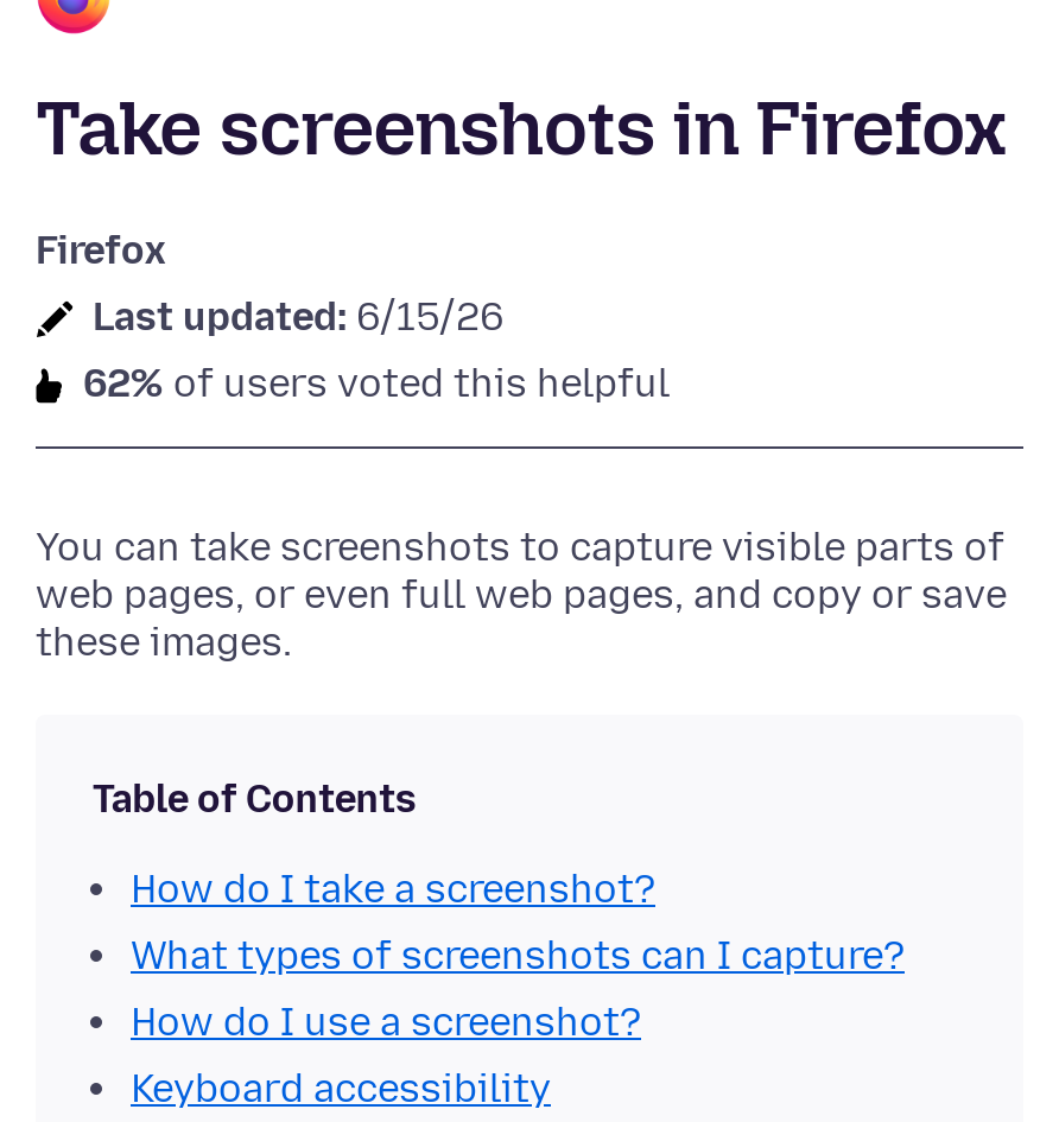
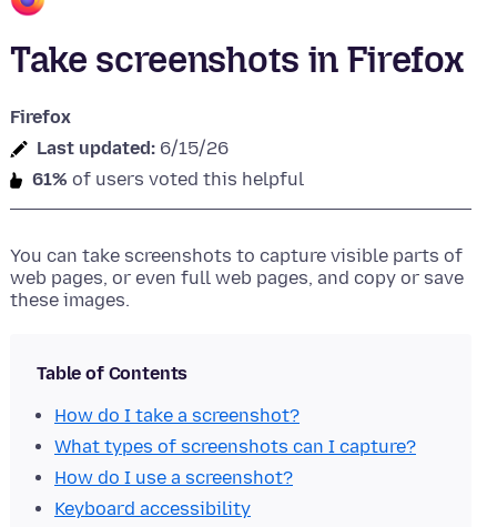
- 62% of users voted this helpful
+ 61% of users voted this helpful
